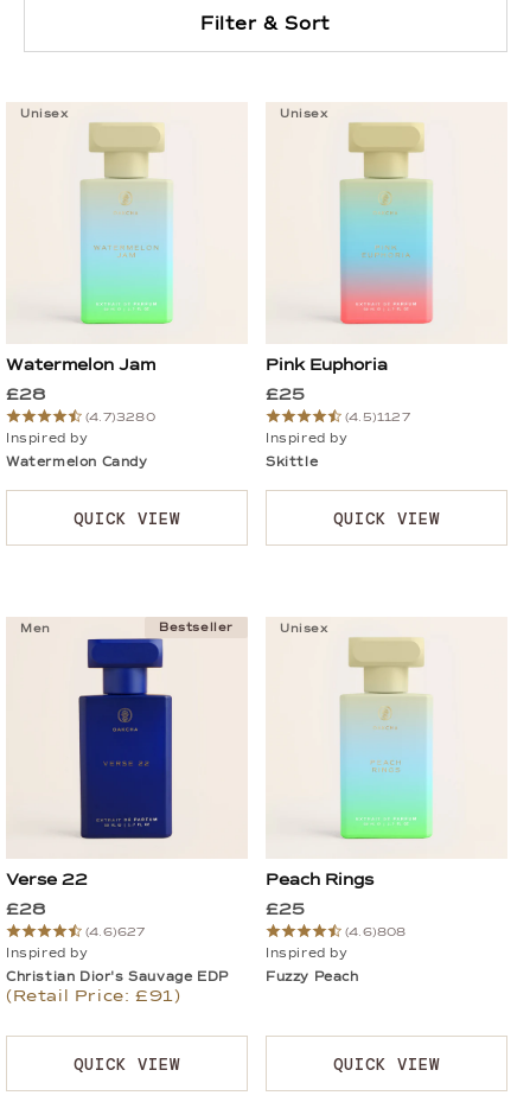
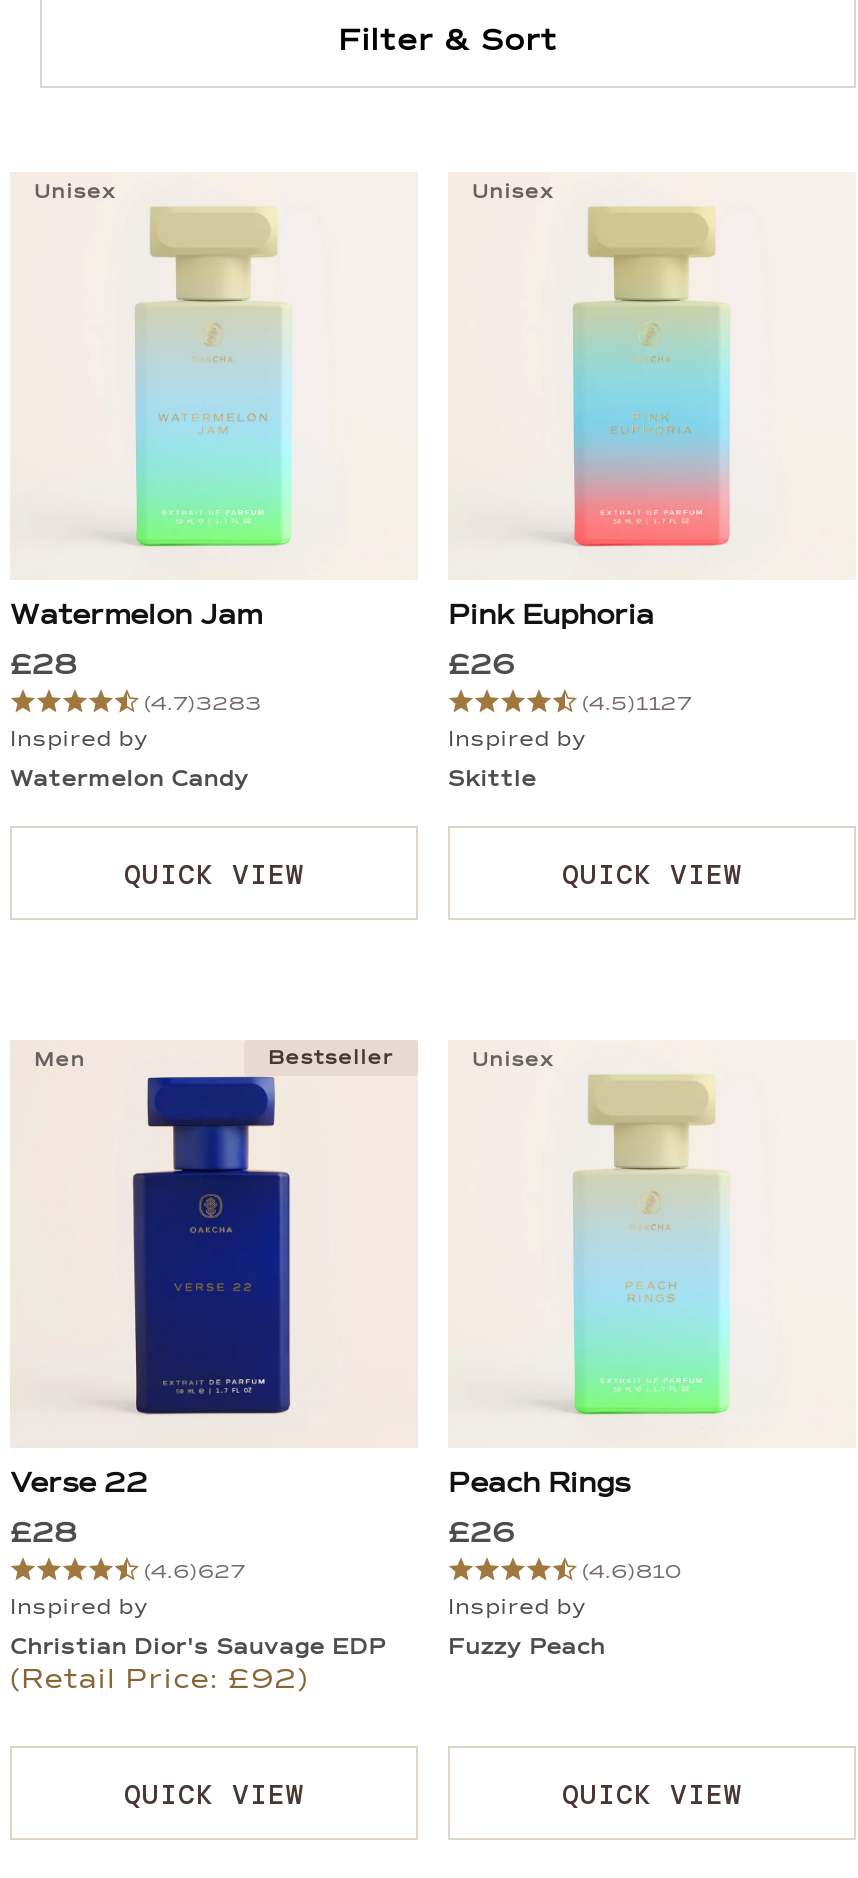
- £25
+ £26

- (4.7)3280
+ (4.7)3283

- £25
+ £26

- (4.6)808
+ (4.6)810

- (Retail Price: £91)
+ (Retail Price: £92)
